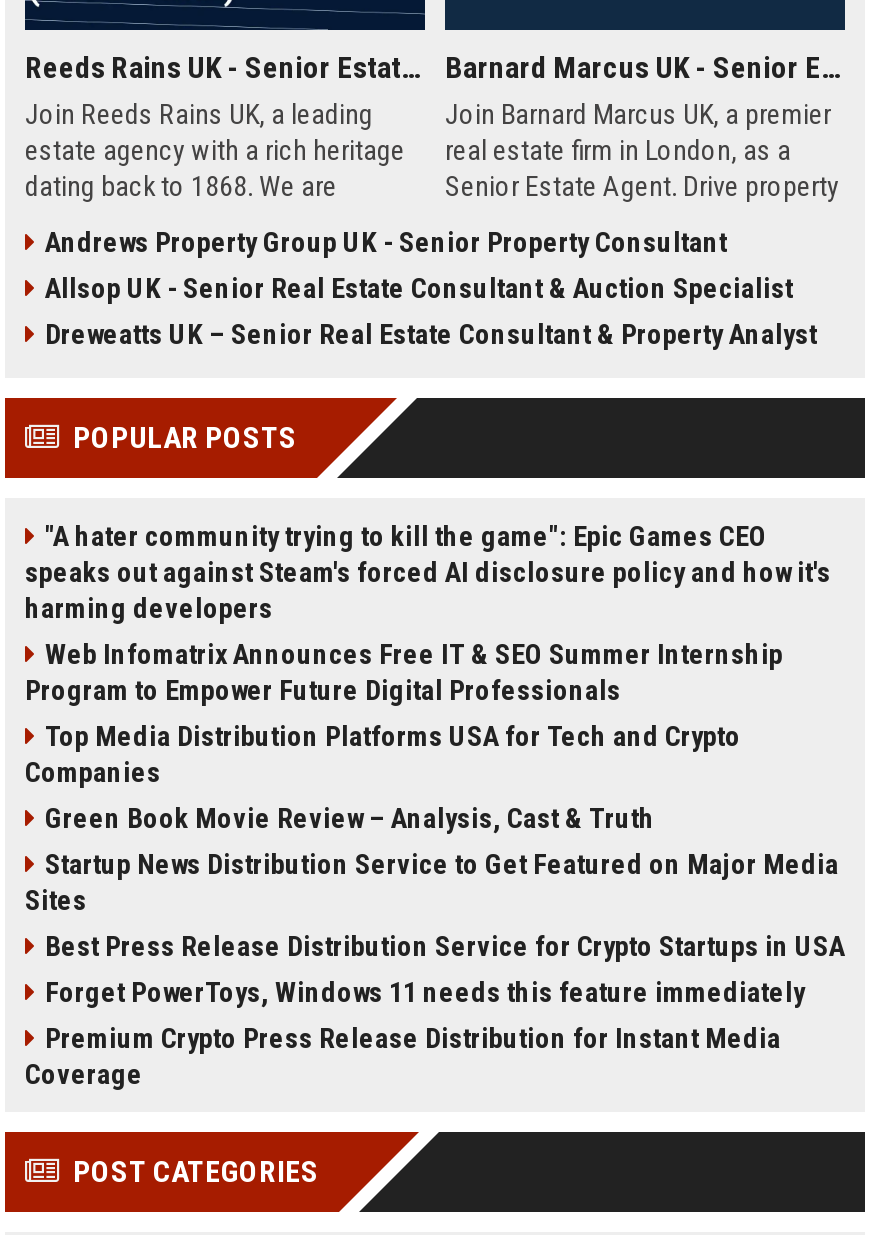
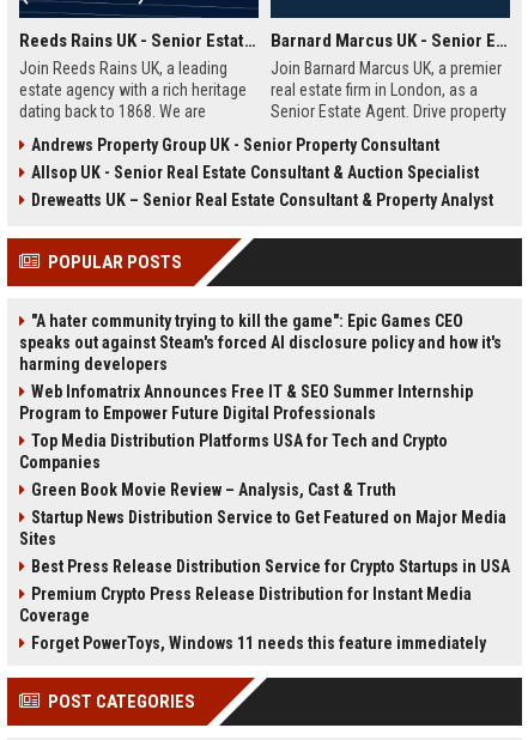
moved down: Forget PowerToys, Windows 11 needs this feature immediately

moved up: Premium Crypto Press Release Distribution for Instant Media | Coverage
